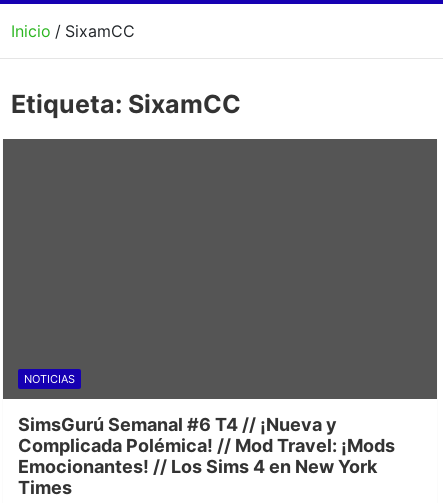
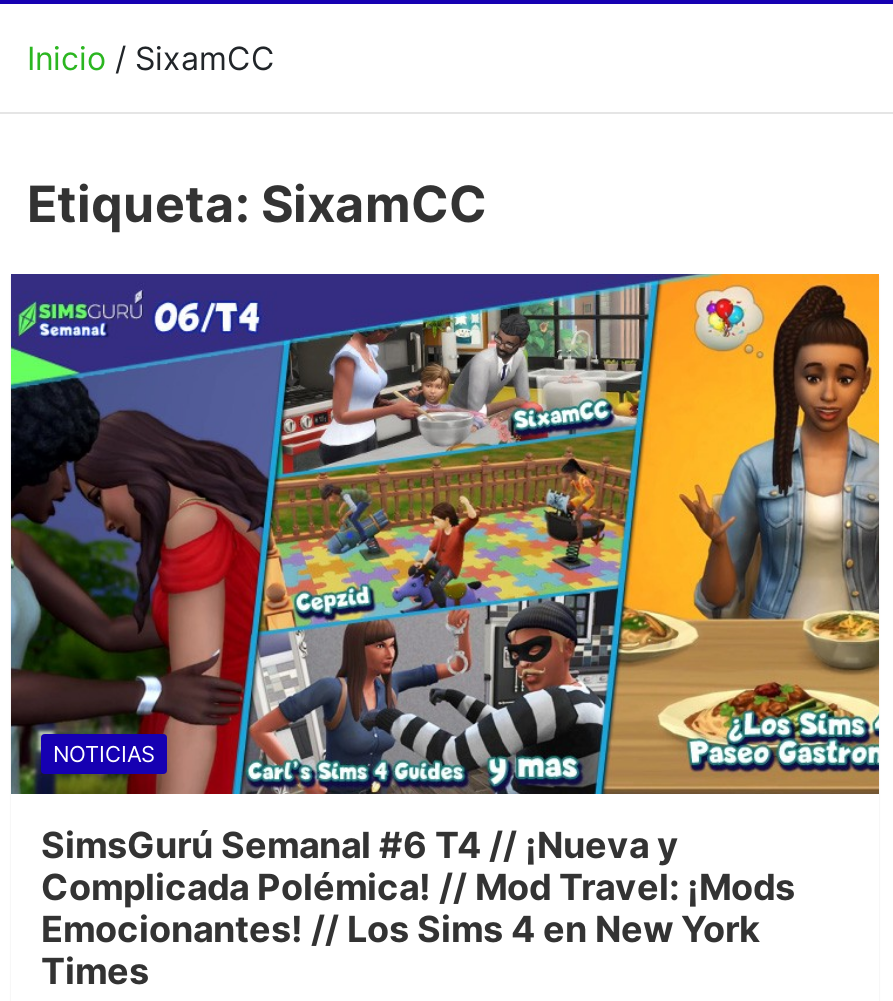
+ [image]
